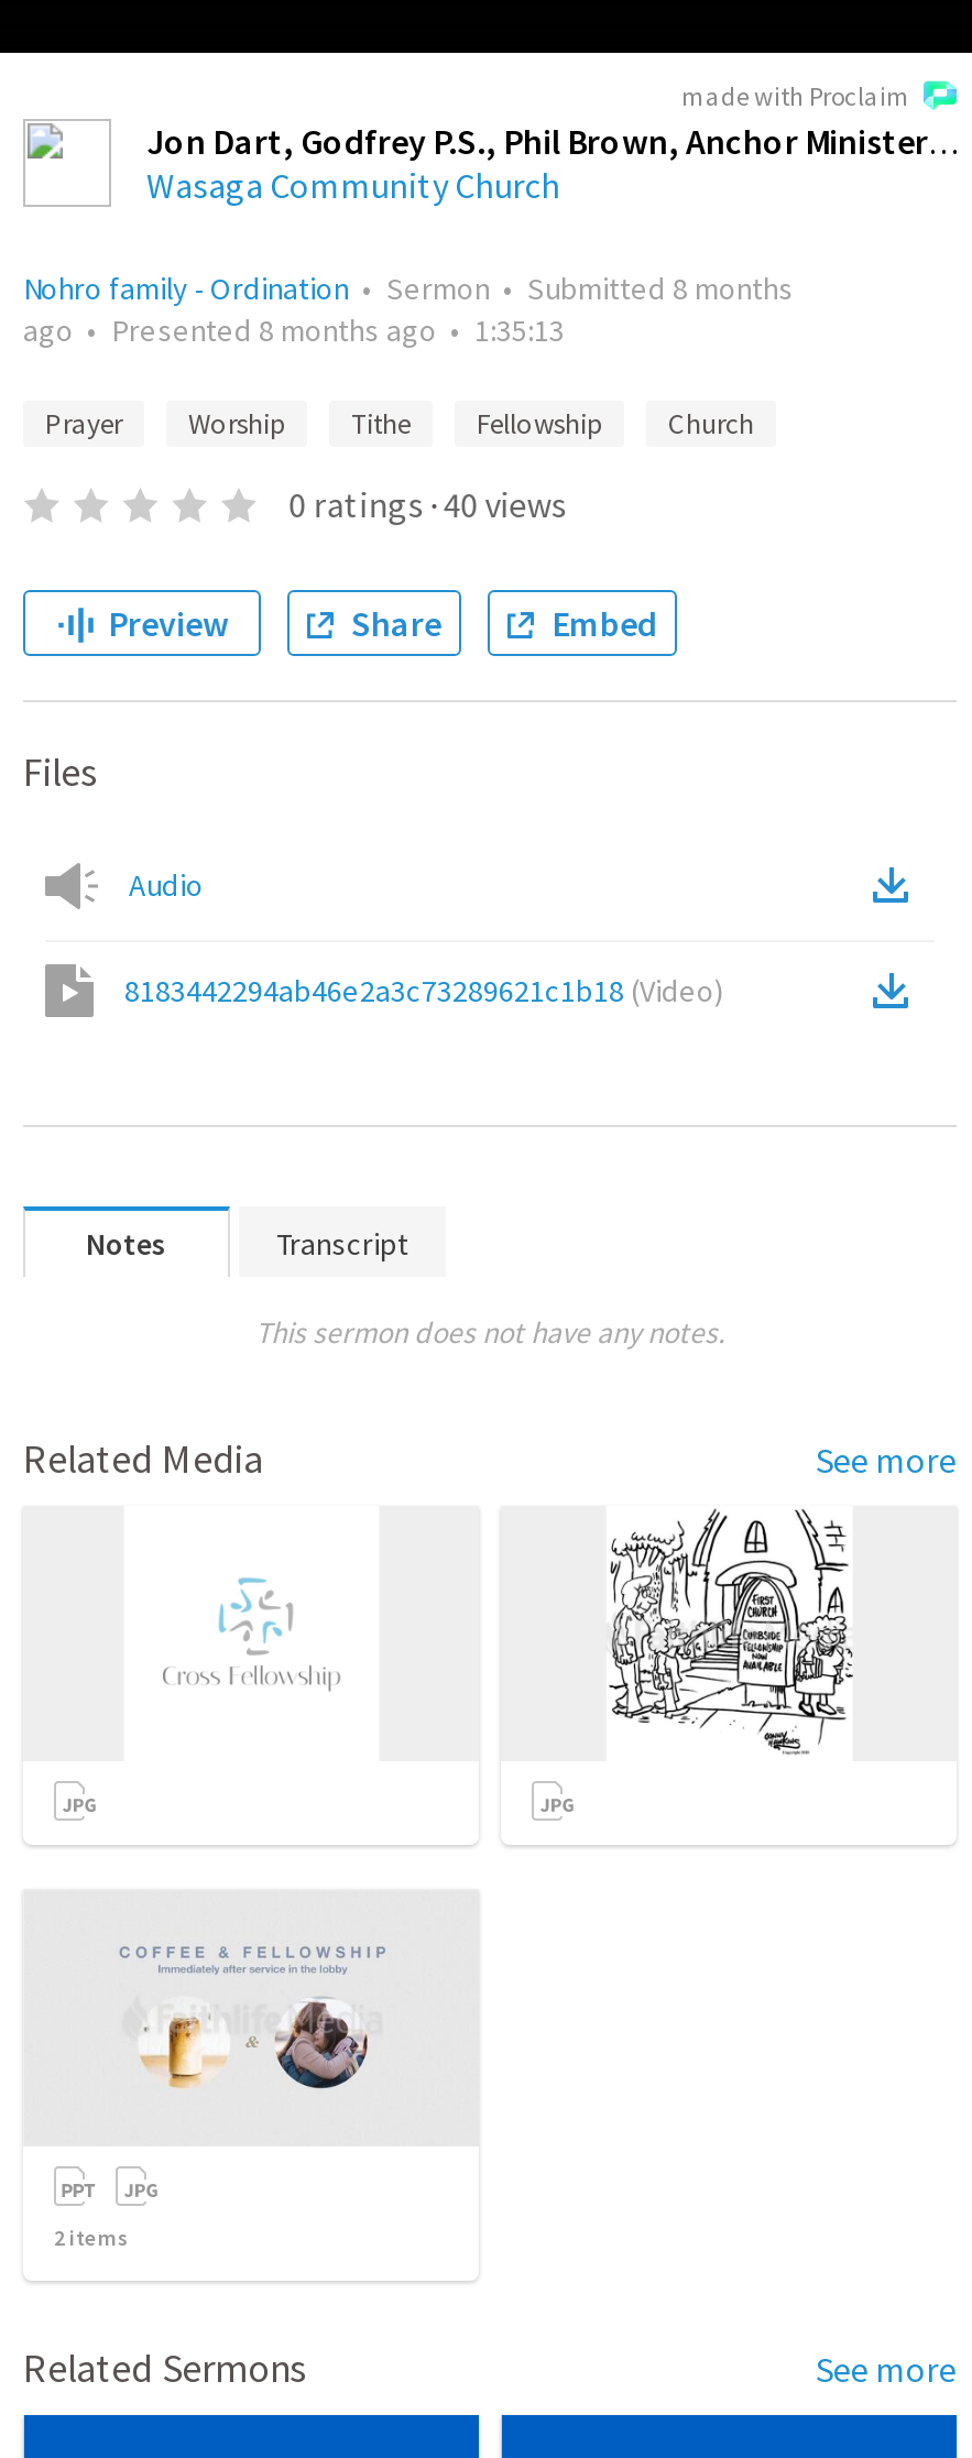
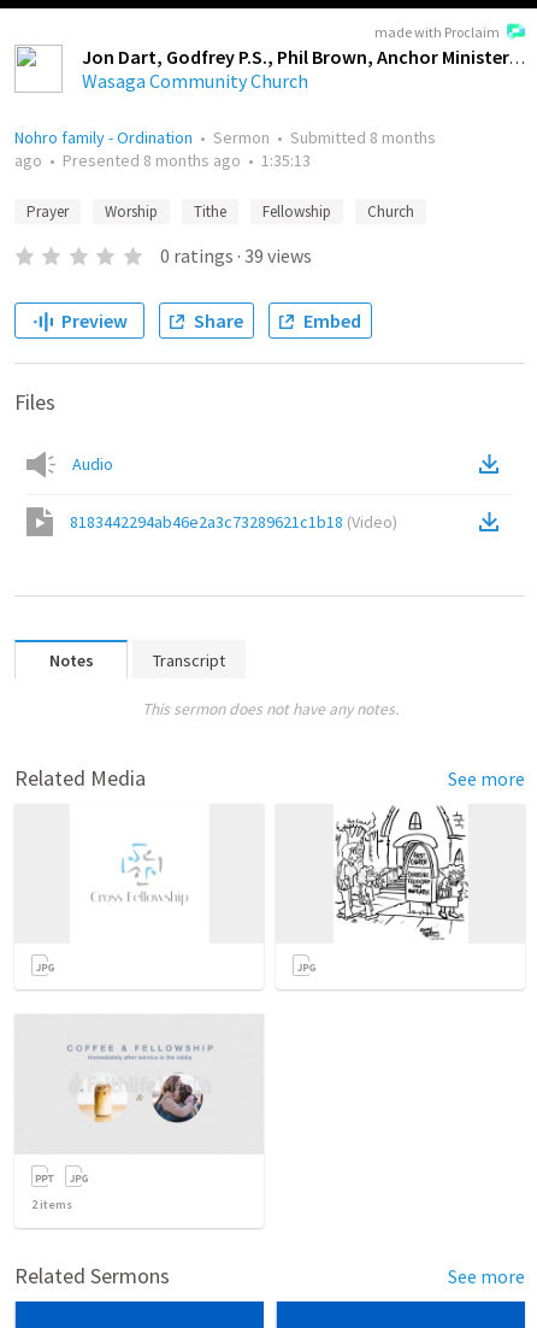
- 0 ratings · 40 views
+ 0 ratings · 39 views
